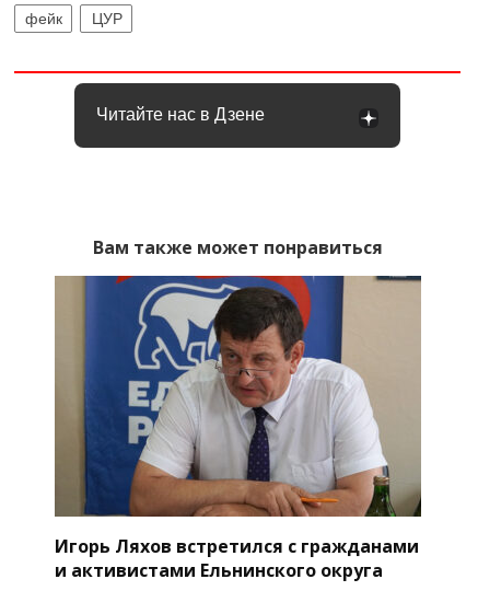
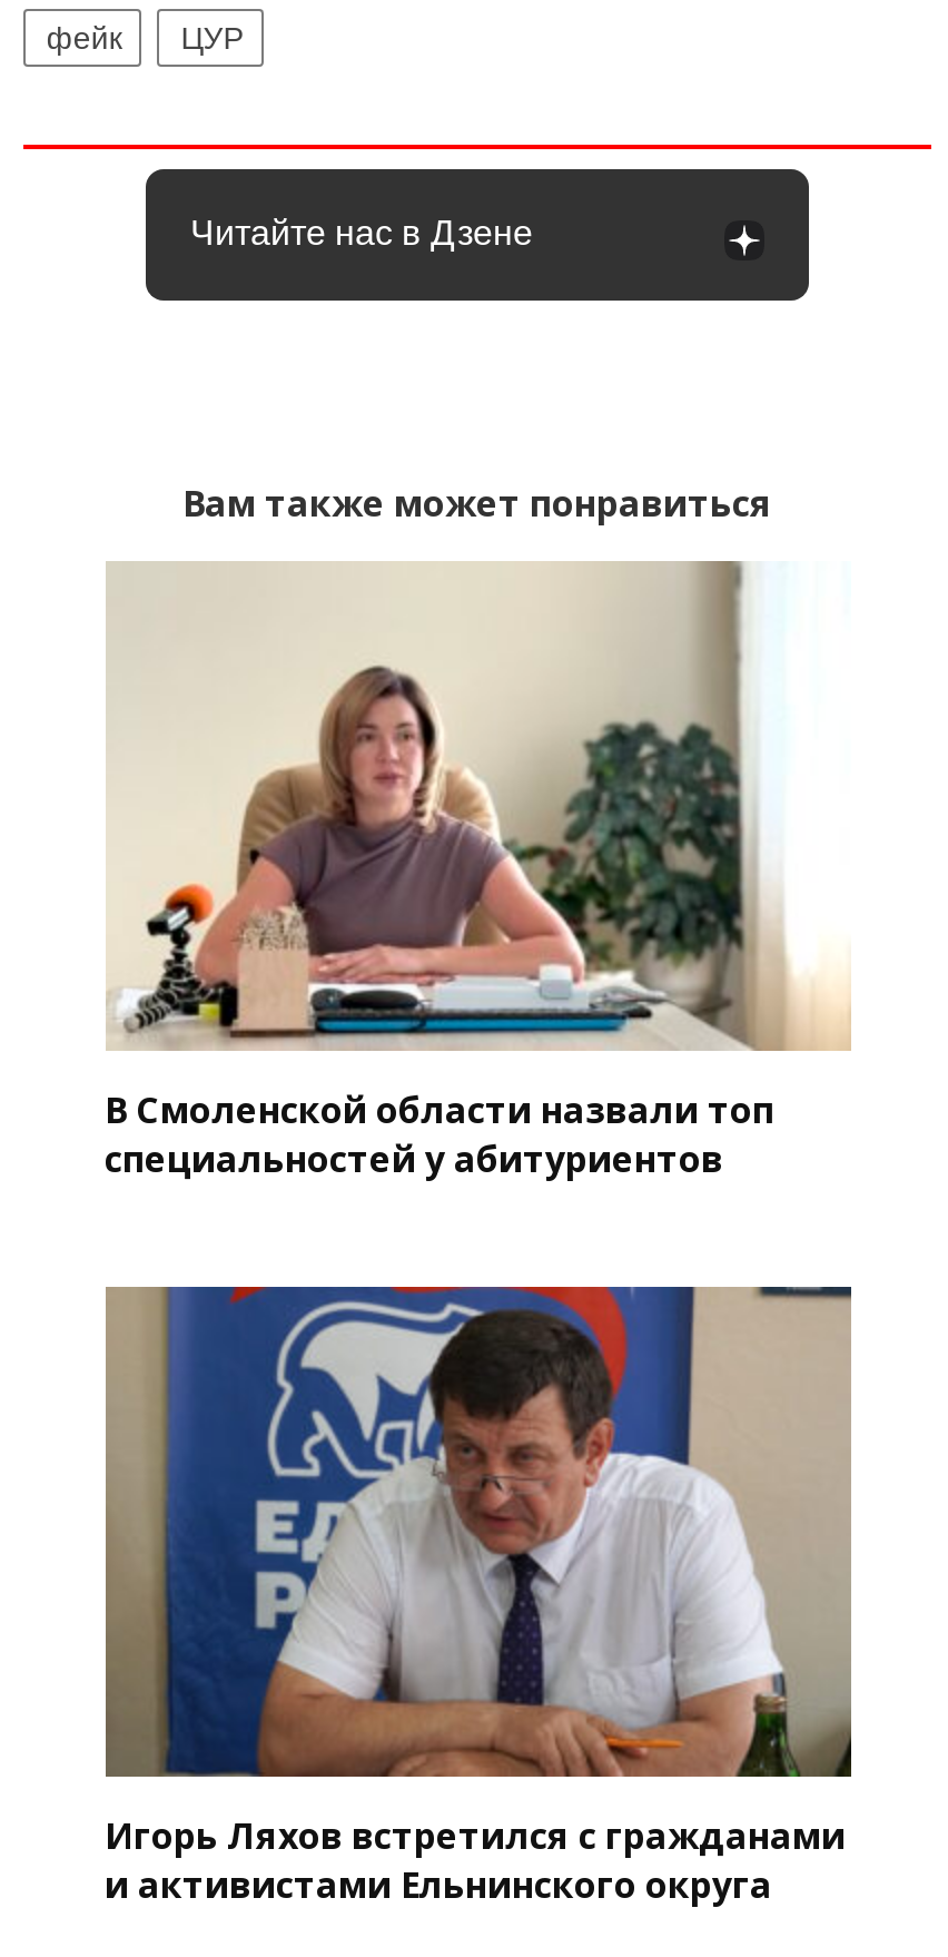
+ [image]
+ В Смоленской области назвали топ
+ специальностей у абитуриентов
